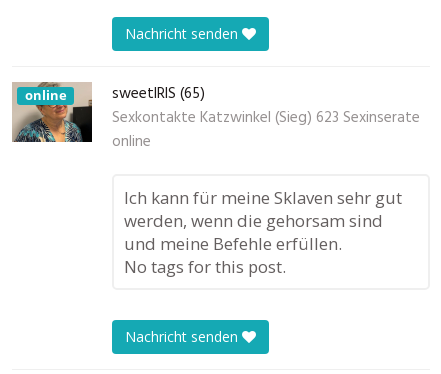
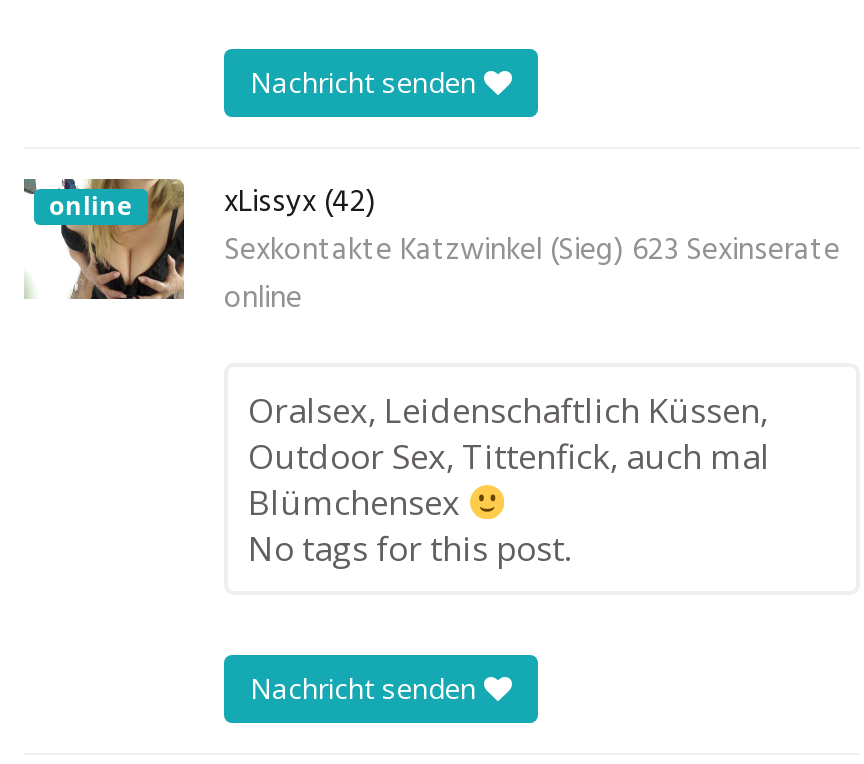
- [image]
- sweetIRIS (65)
+ [image]
+ xLissyx (42)

- Ich kann für meine Sklaven sehr gut
- werden, wenn die gehorsam sind
- und meine Befehle erfüllen.
+ Oralsex, Leidenschaftlich Küssen,
+ Outdoor Sex, Tittenfick, auch mal
+ Blümchensex
